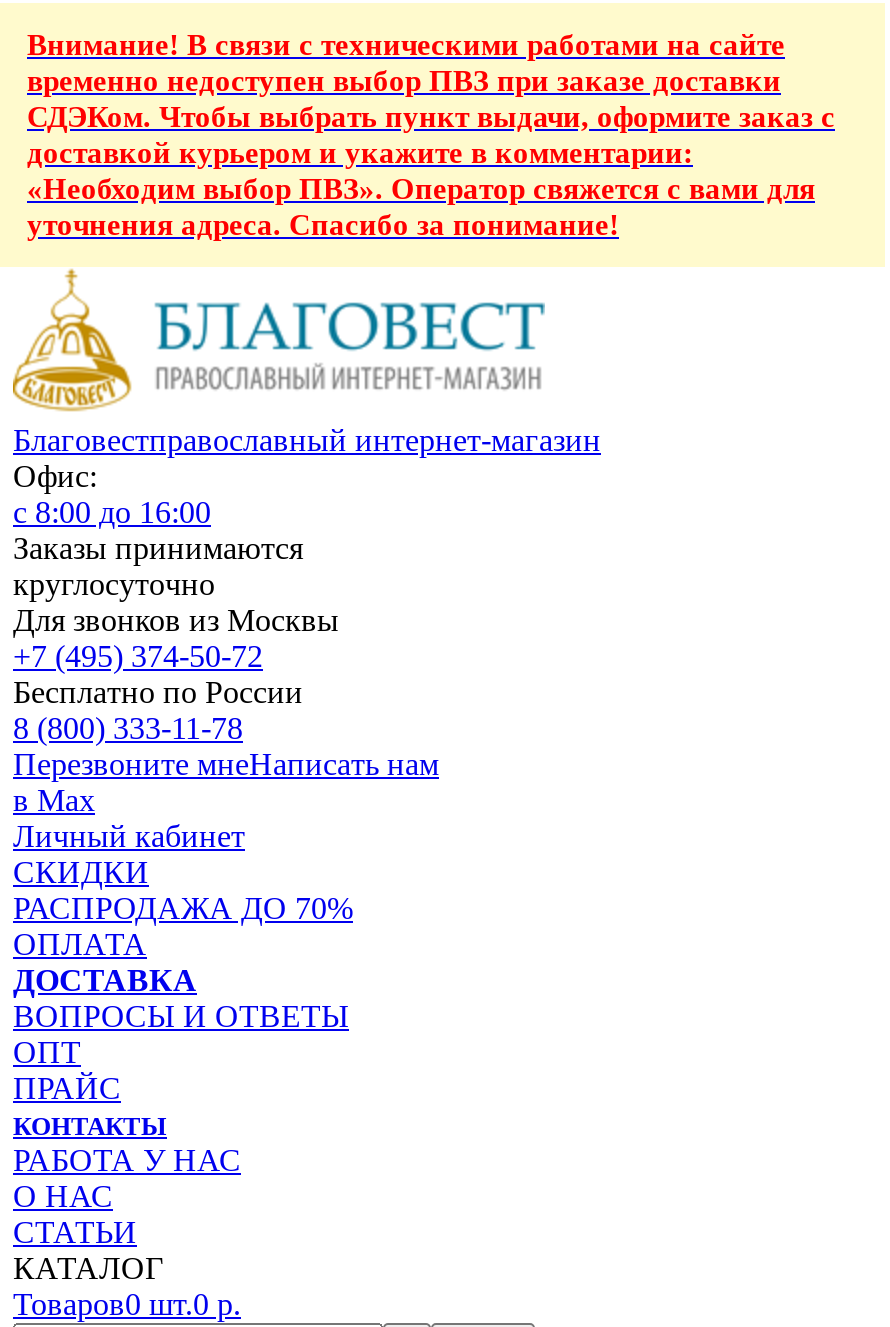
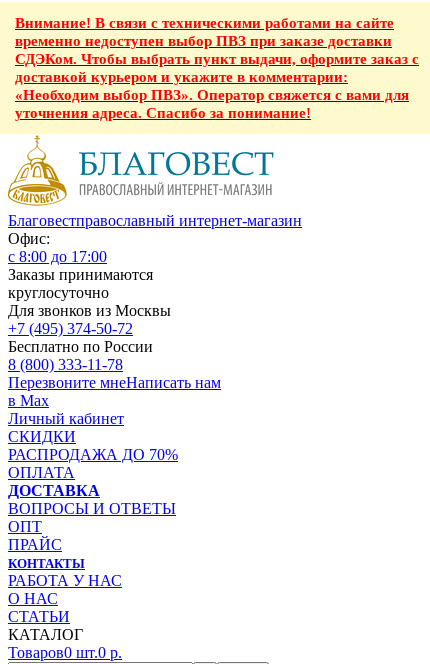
- с 8:00 до 16:00
+ с 8:00 до 17:00
